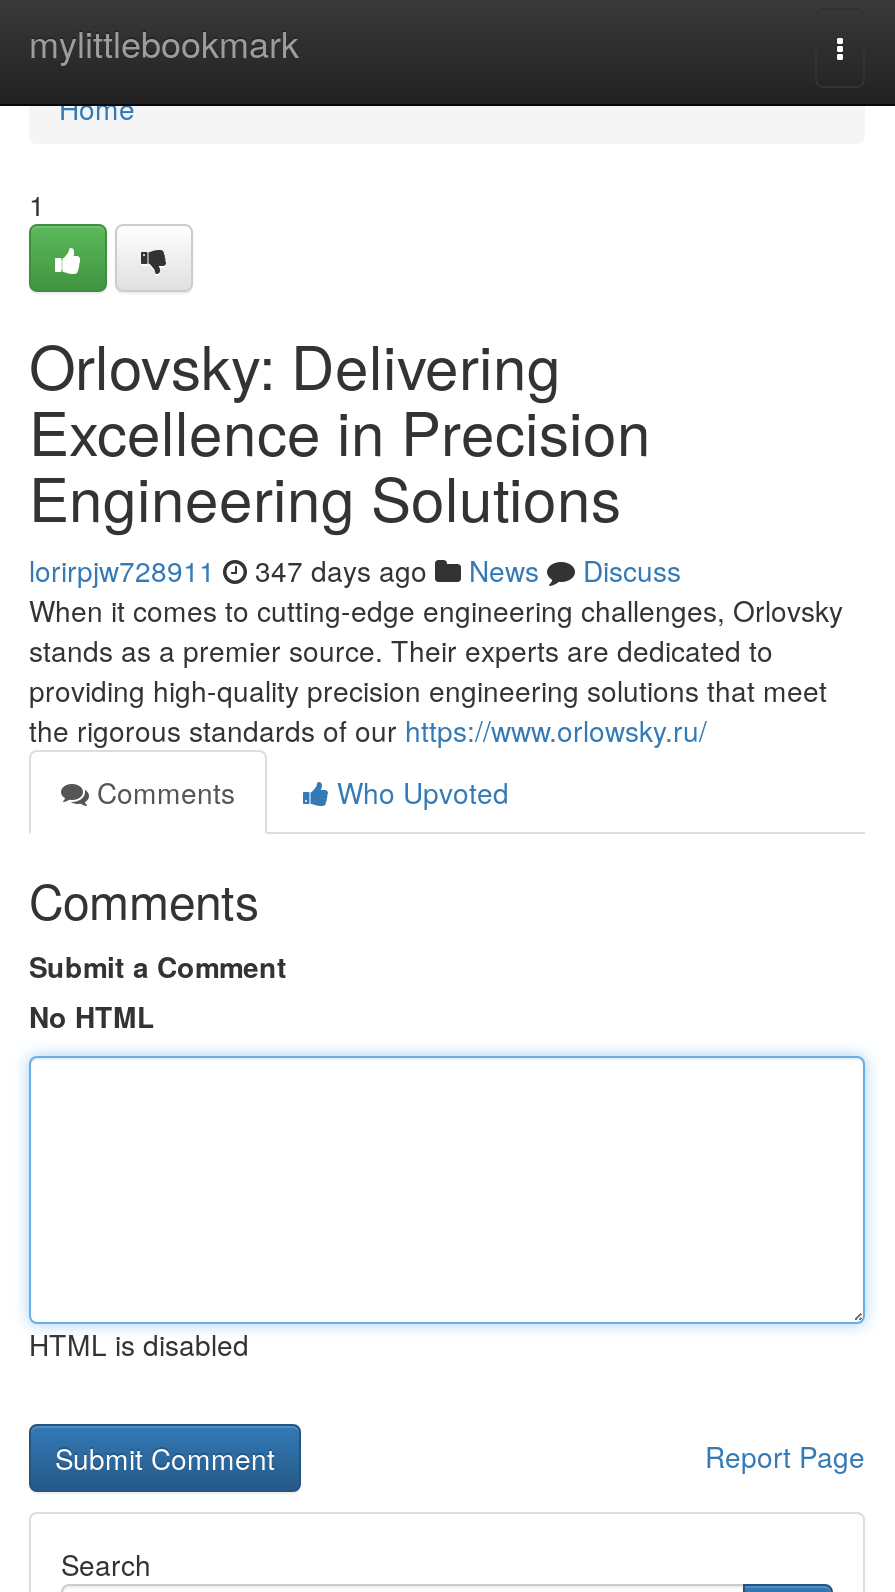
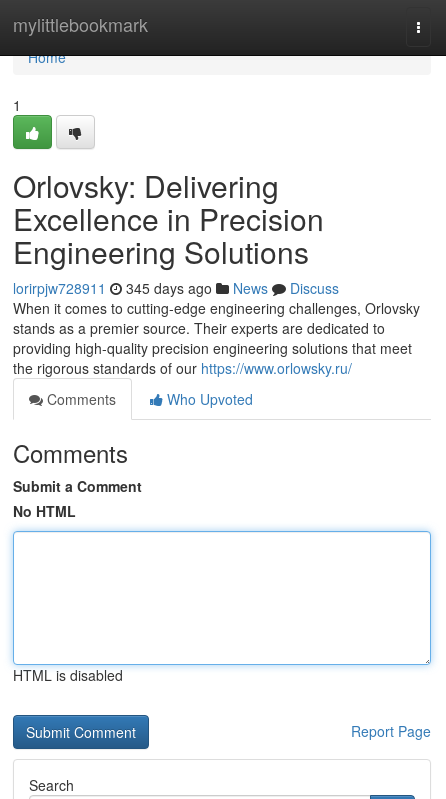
- lorirpjw728911 347 days ago News Discuss
+ lorirpjw728911 345 days ago News Discuss
